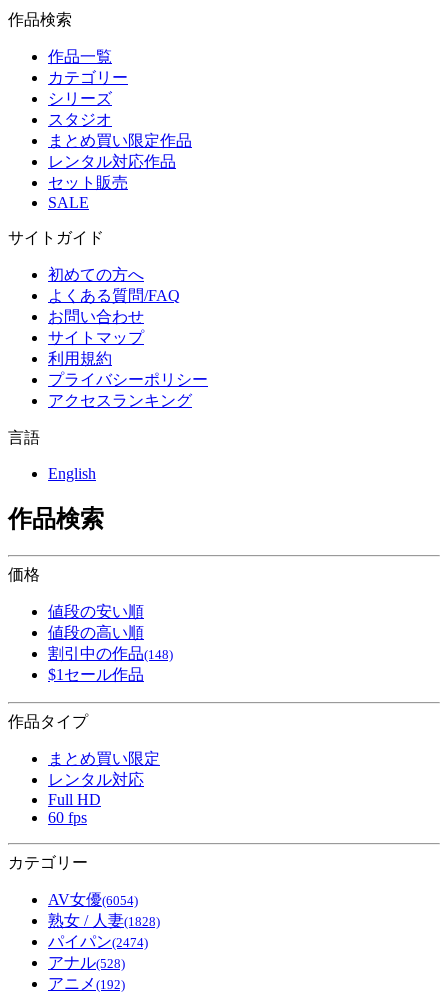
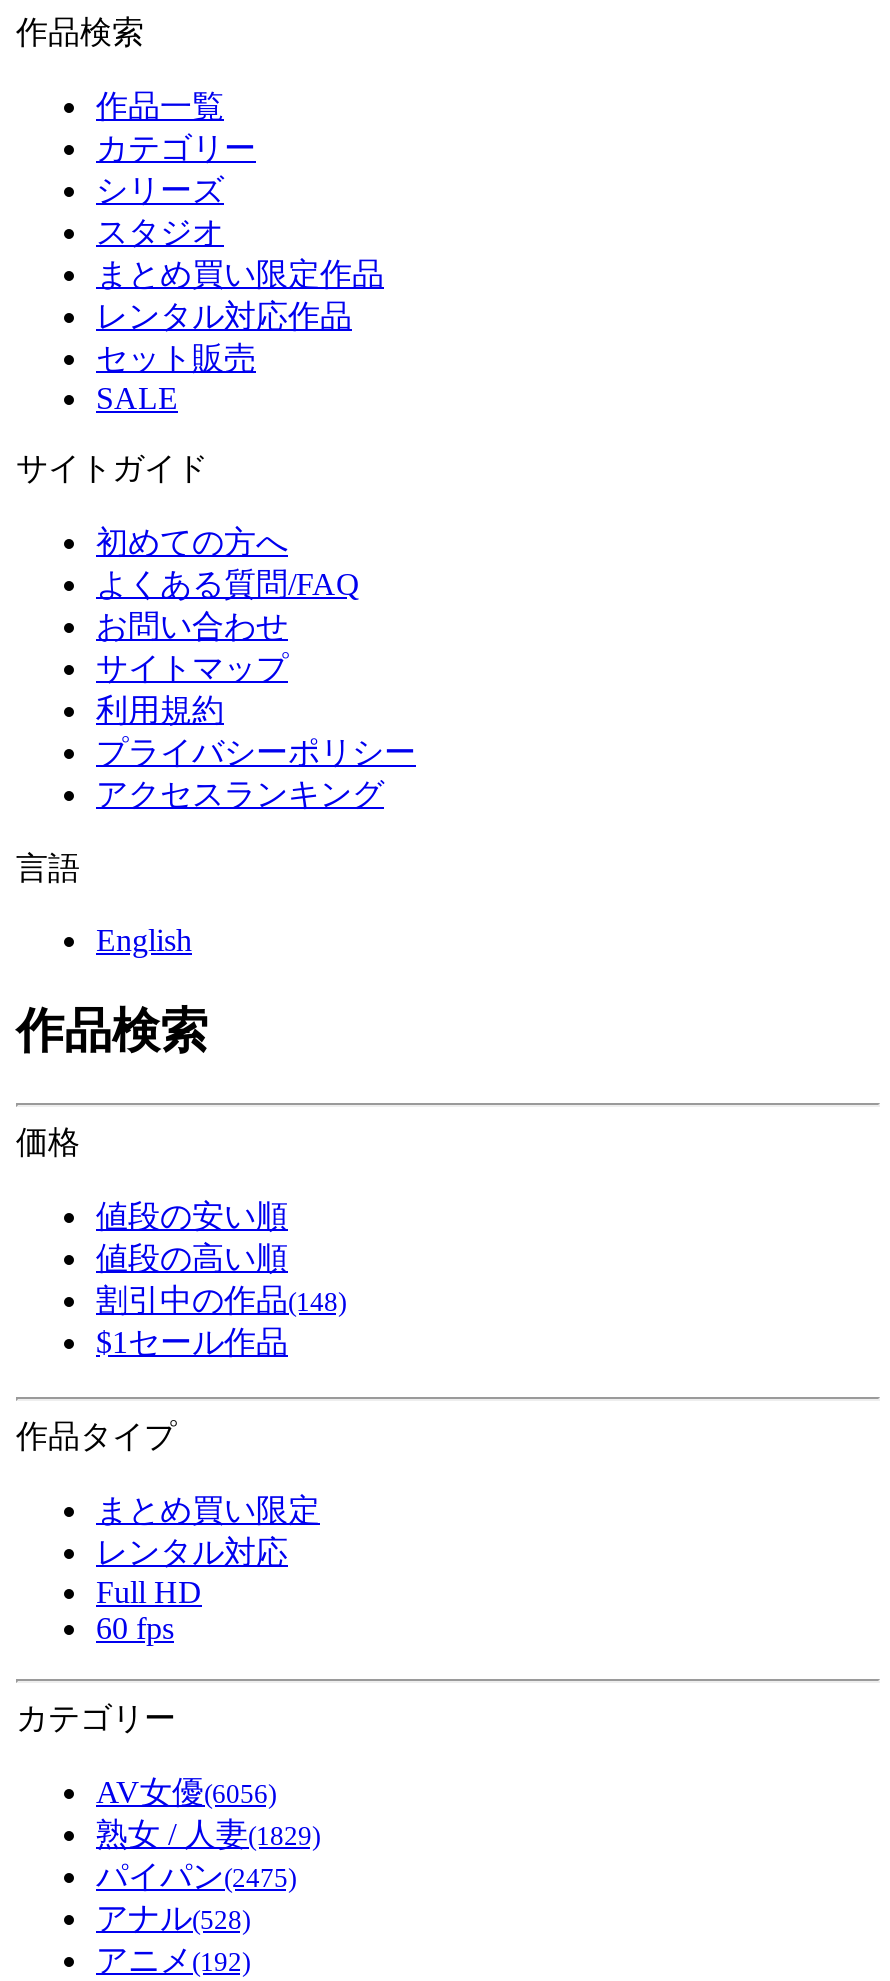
- AV女優(6054)
+ AV女優(6056)

- 熟女 / 人妻(1828)
+ 熟女 / 人妻(1829)

- パイパン(2474)
+ パイパン(2475)
